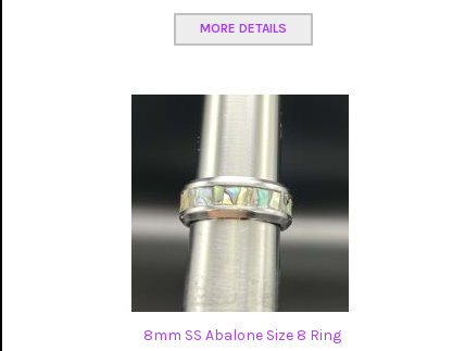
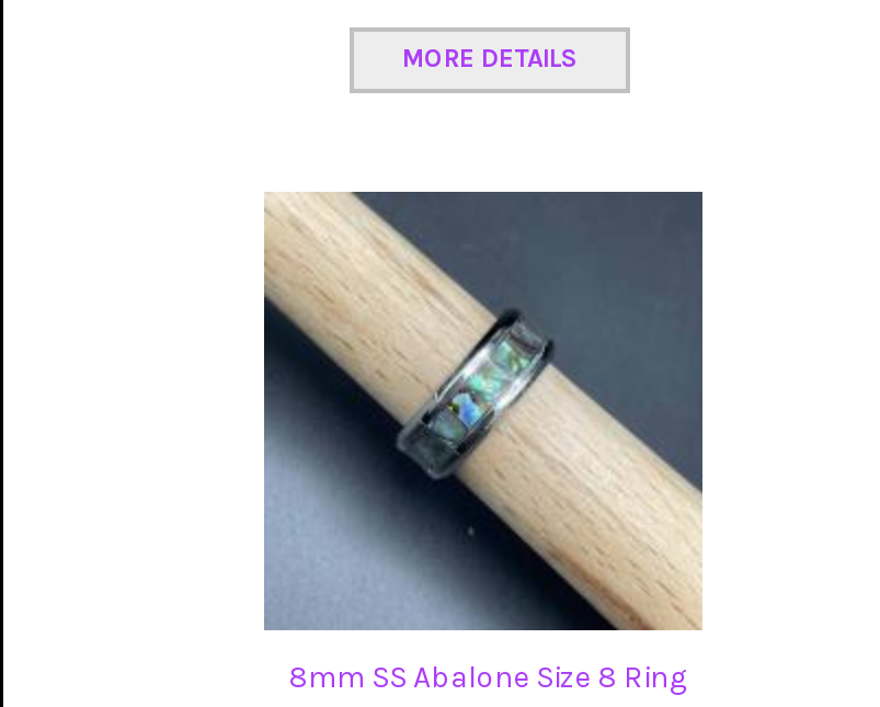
- [image]
+ [image]
